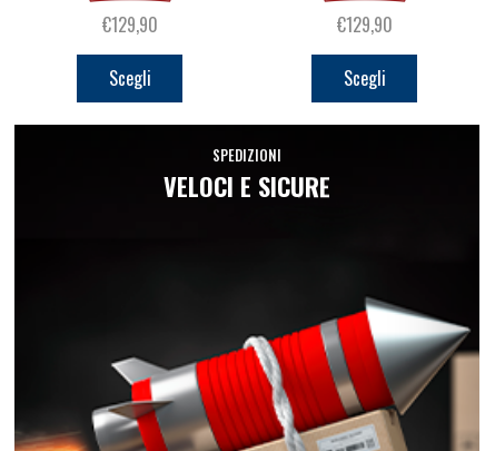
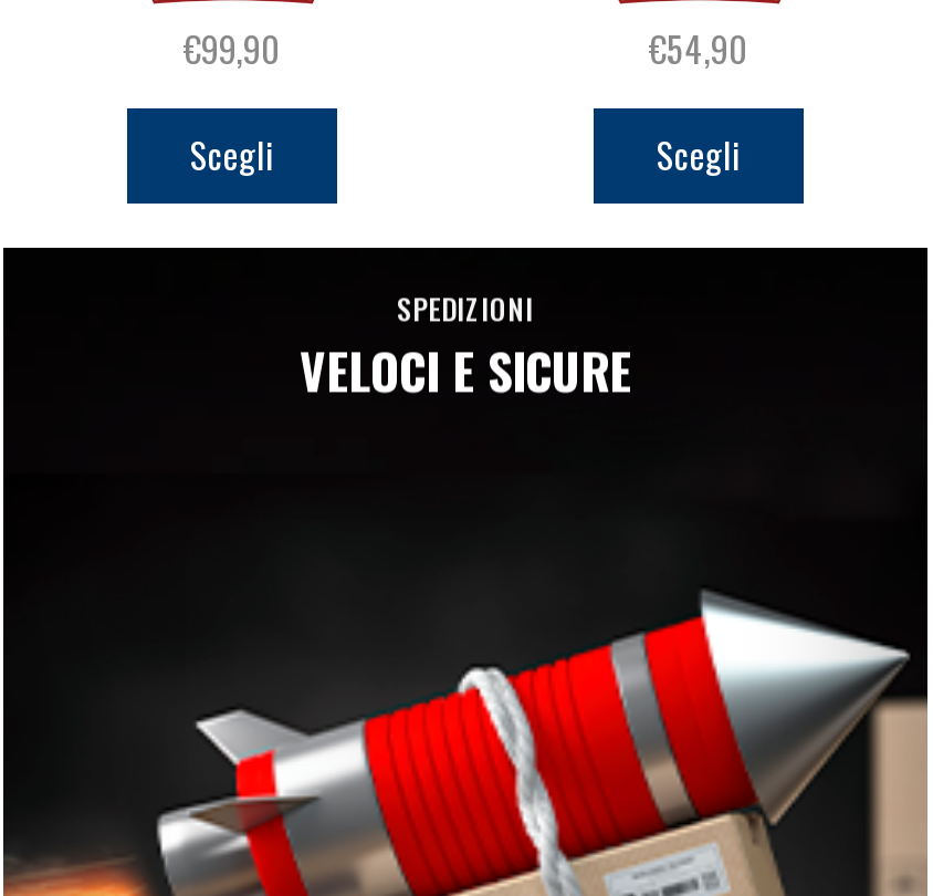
- €129,90
+ €99,90

- €129,90
+ €54,90
